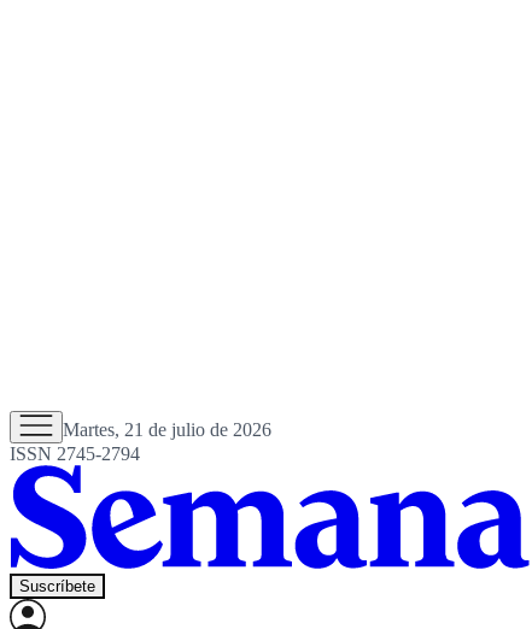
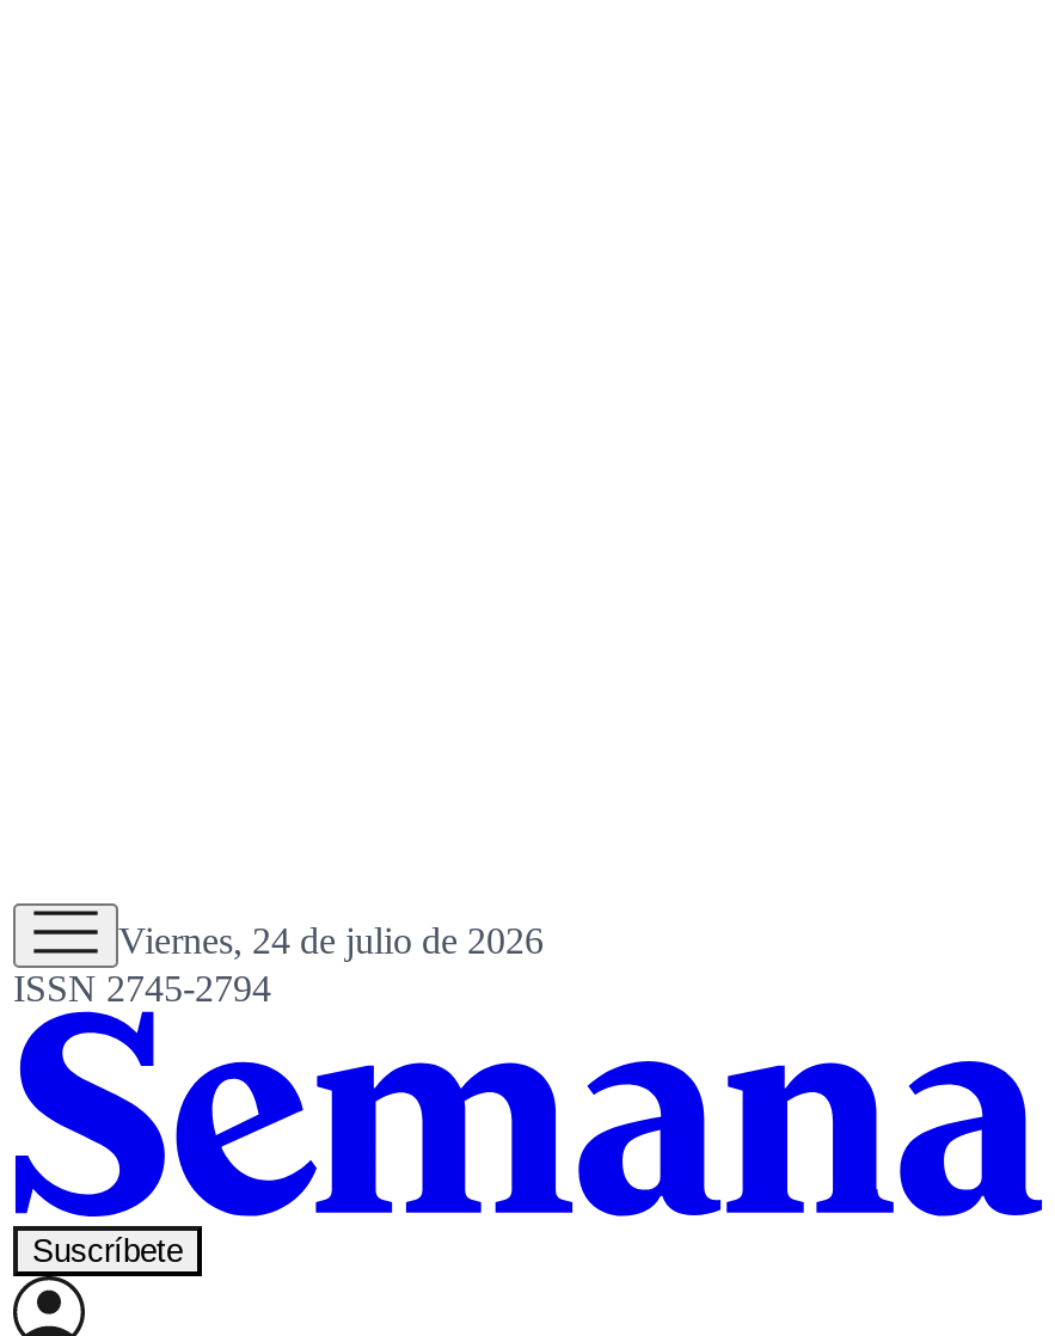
- Martes, 21 de julio de 2026
+ Viernes, 24 de julio de 2026
